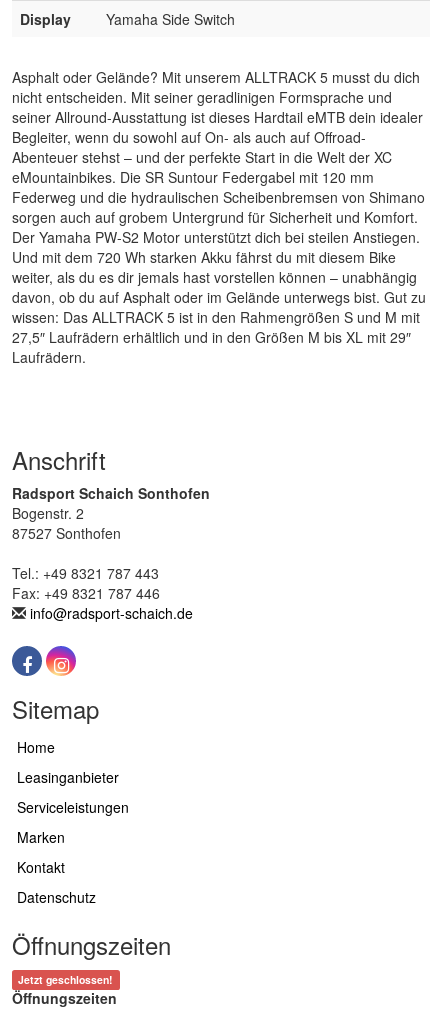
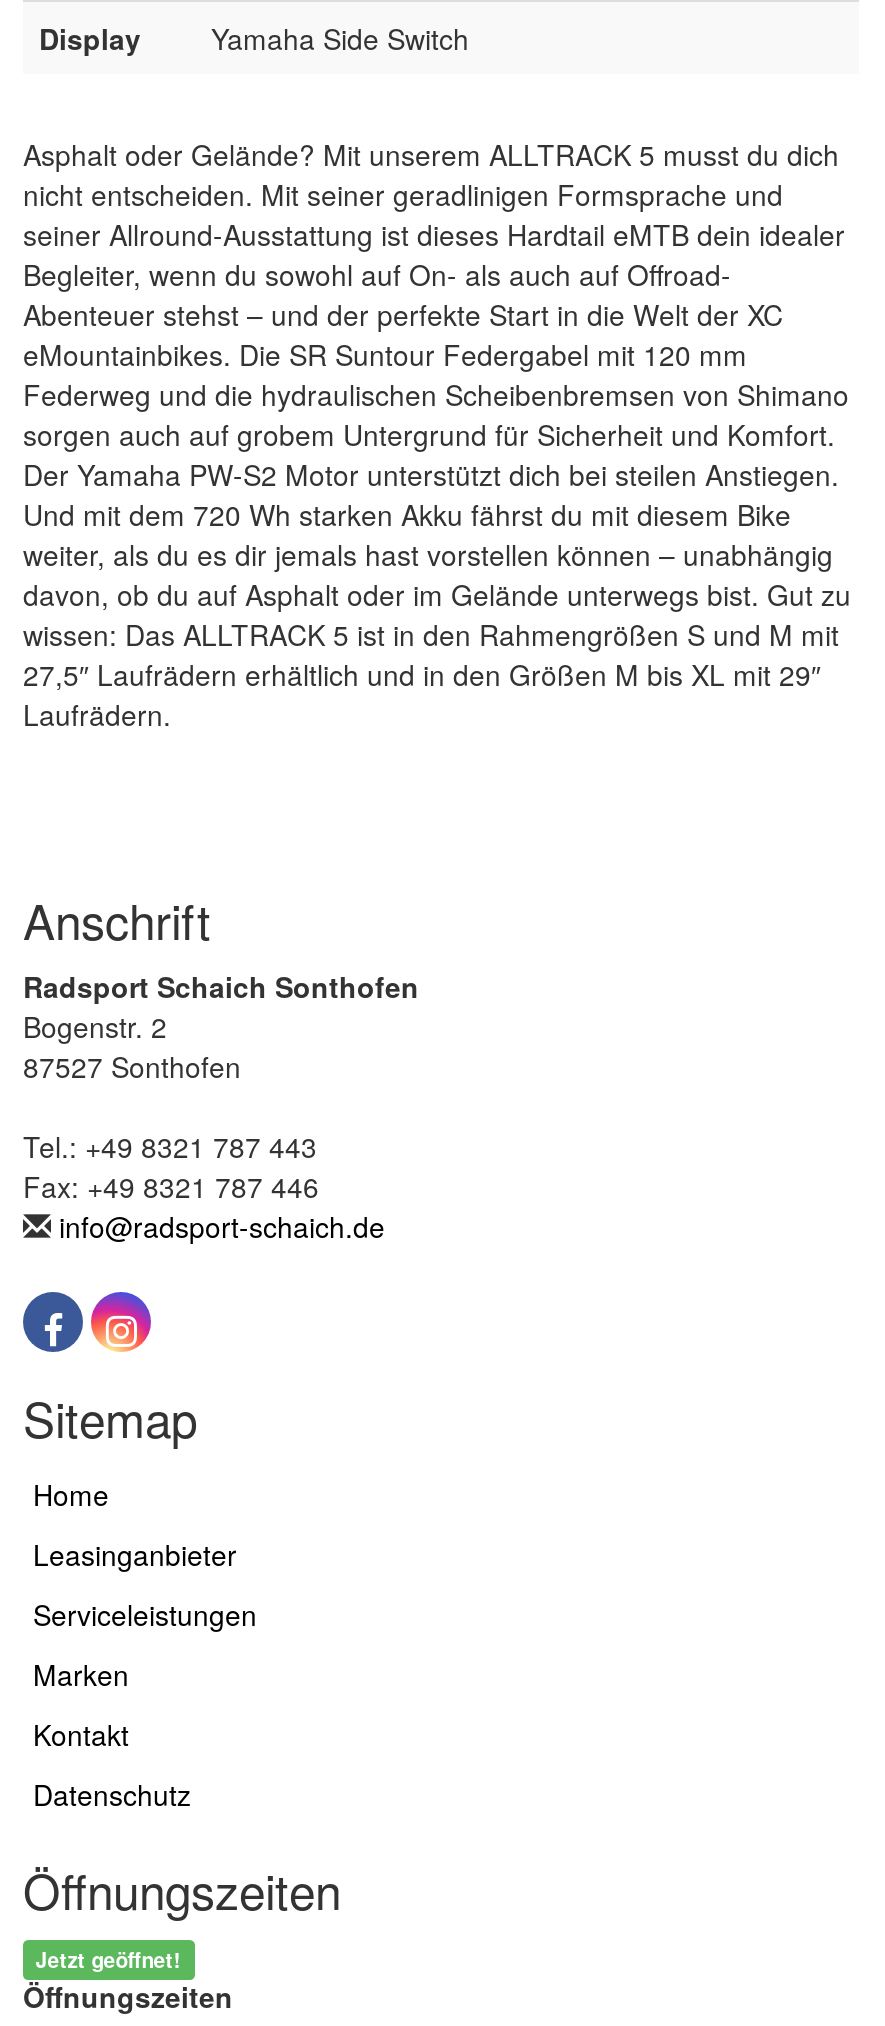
- Jetzt geschlossen!
+ Jetzt geöffnet!
